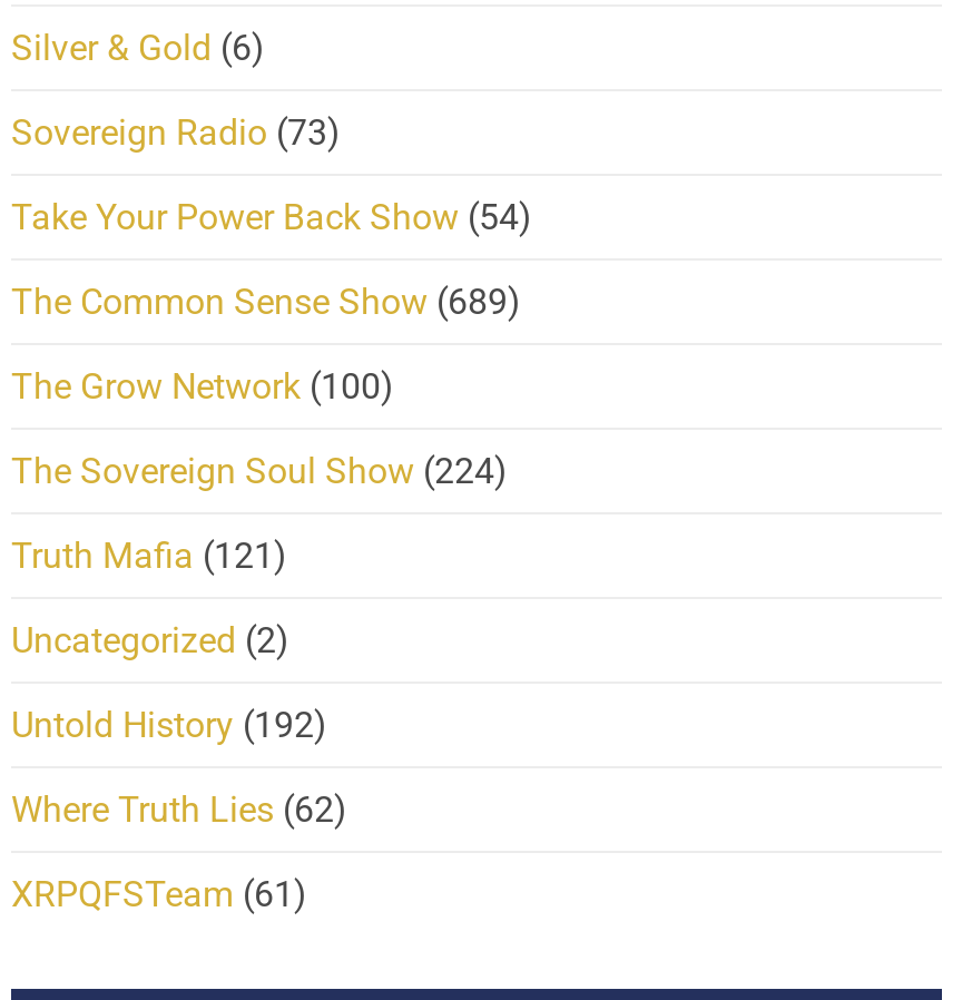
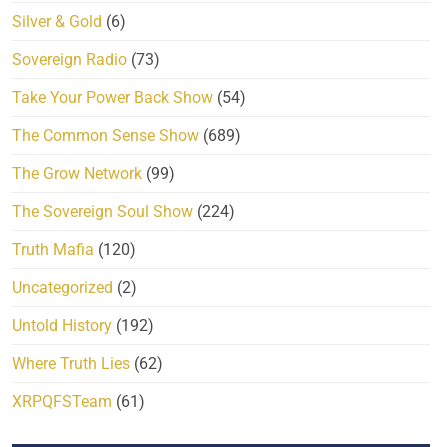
- The Grow Network (100)
+ The Grow Network (99)

- Truth Mafia (121)
+ Truth Mafia (120)
